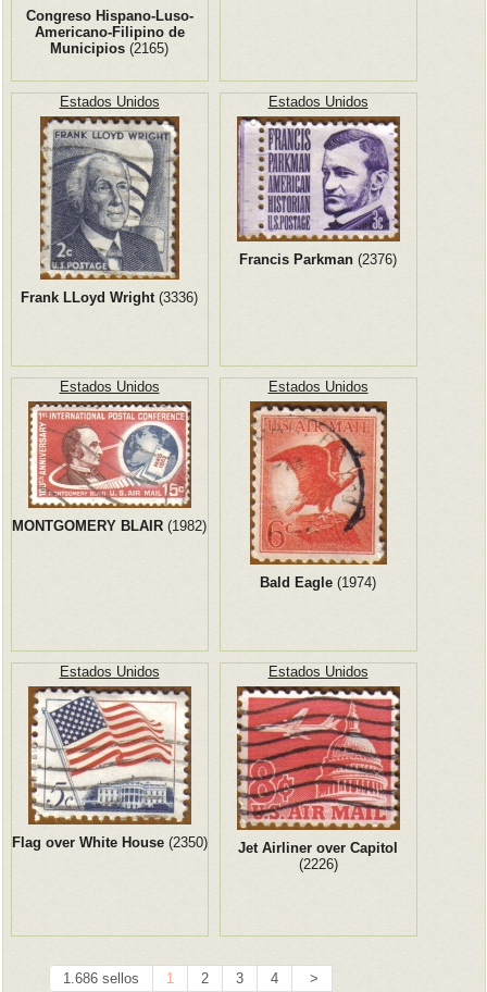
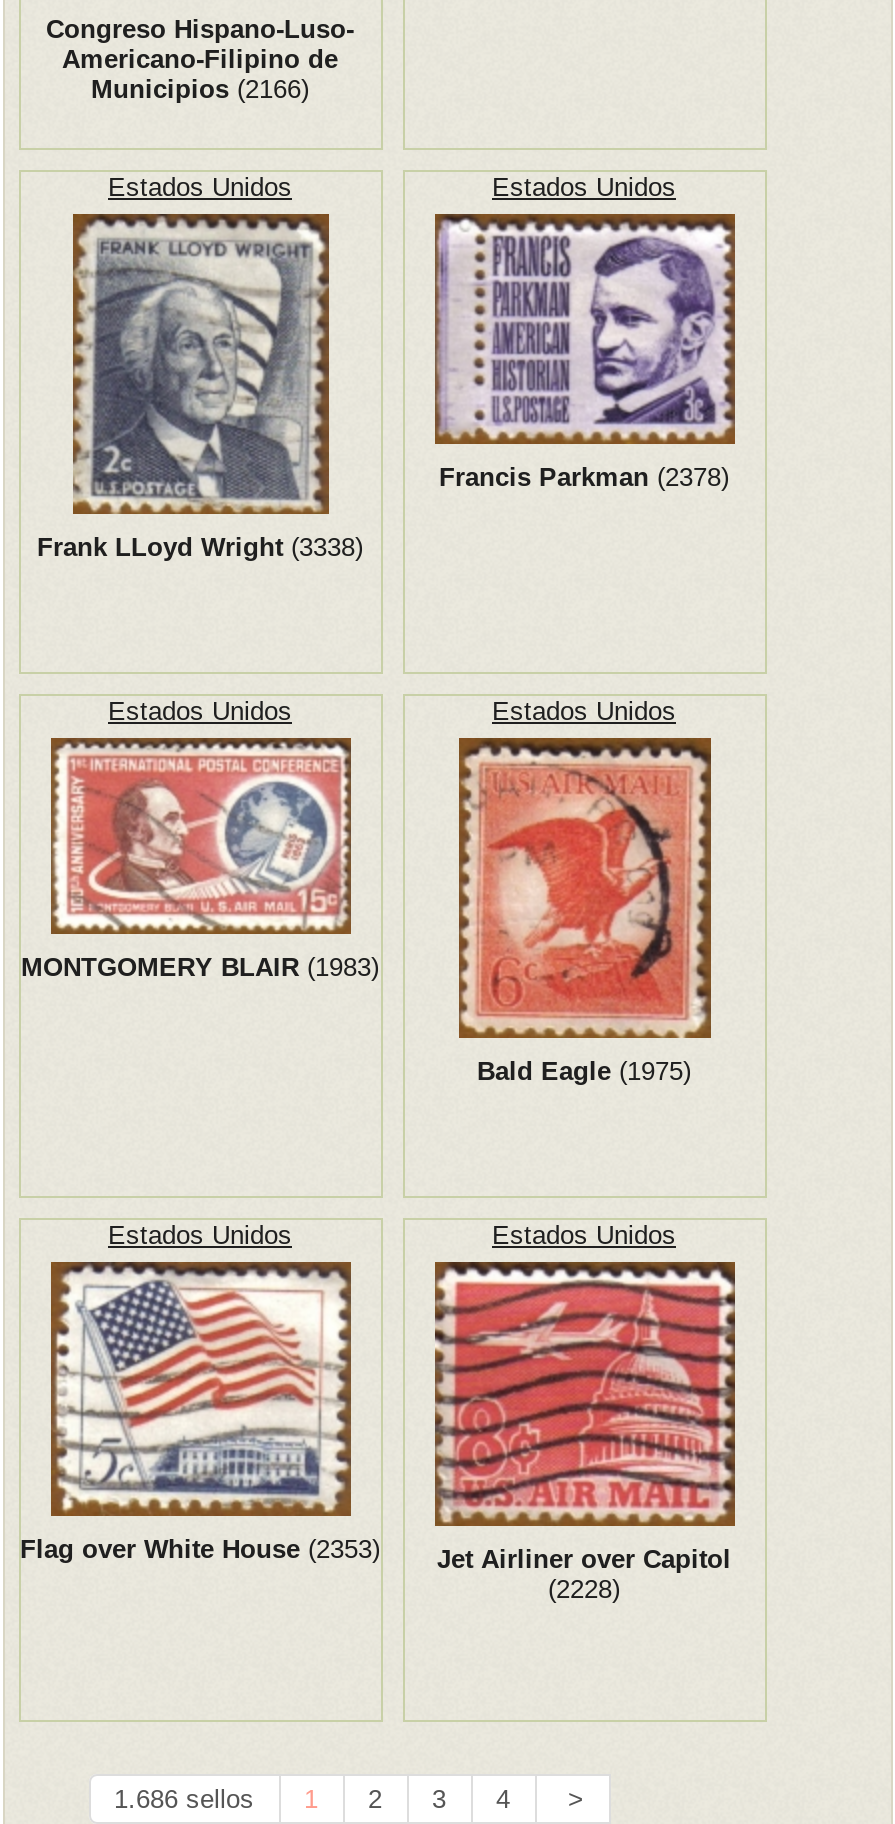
- Municipios (2165)
+ Municipios (2166)

- Francis Parkman (2376)
+ Francis Parkman (2378)

- Frank LLoyd Wright (3336)
+ Frank LLoyd Wright (3338)

- MONTGOMERY BLAIR (1982)
+ MONTGOMERY BLAIR (1983)

- Bald Eagle (1974)
+ Bald Eagle (1975)

- Flag over White House (2350)
+ Flag over White House (2353)

- (2226)
+ (2228)
